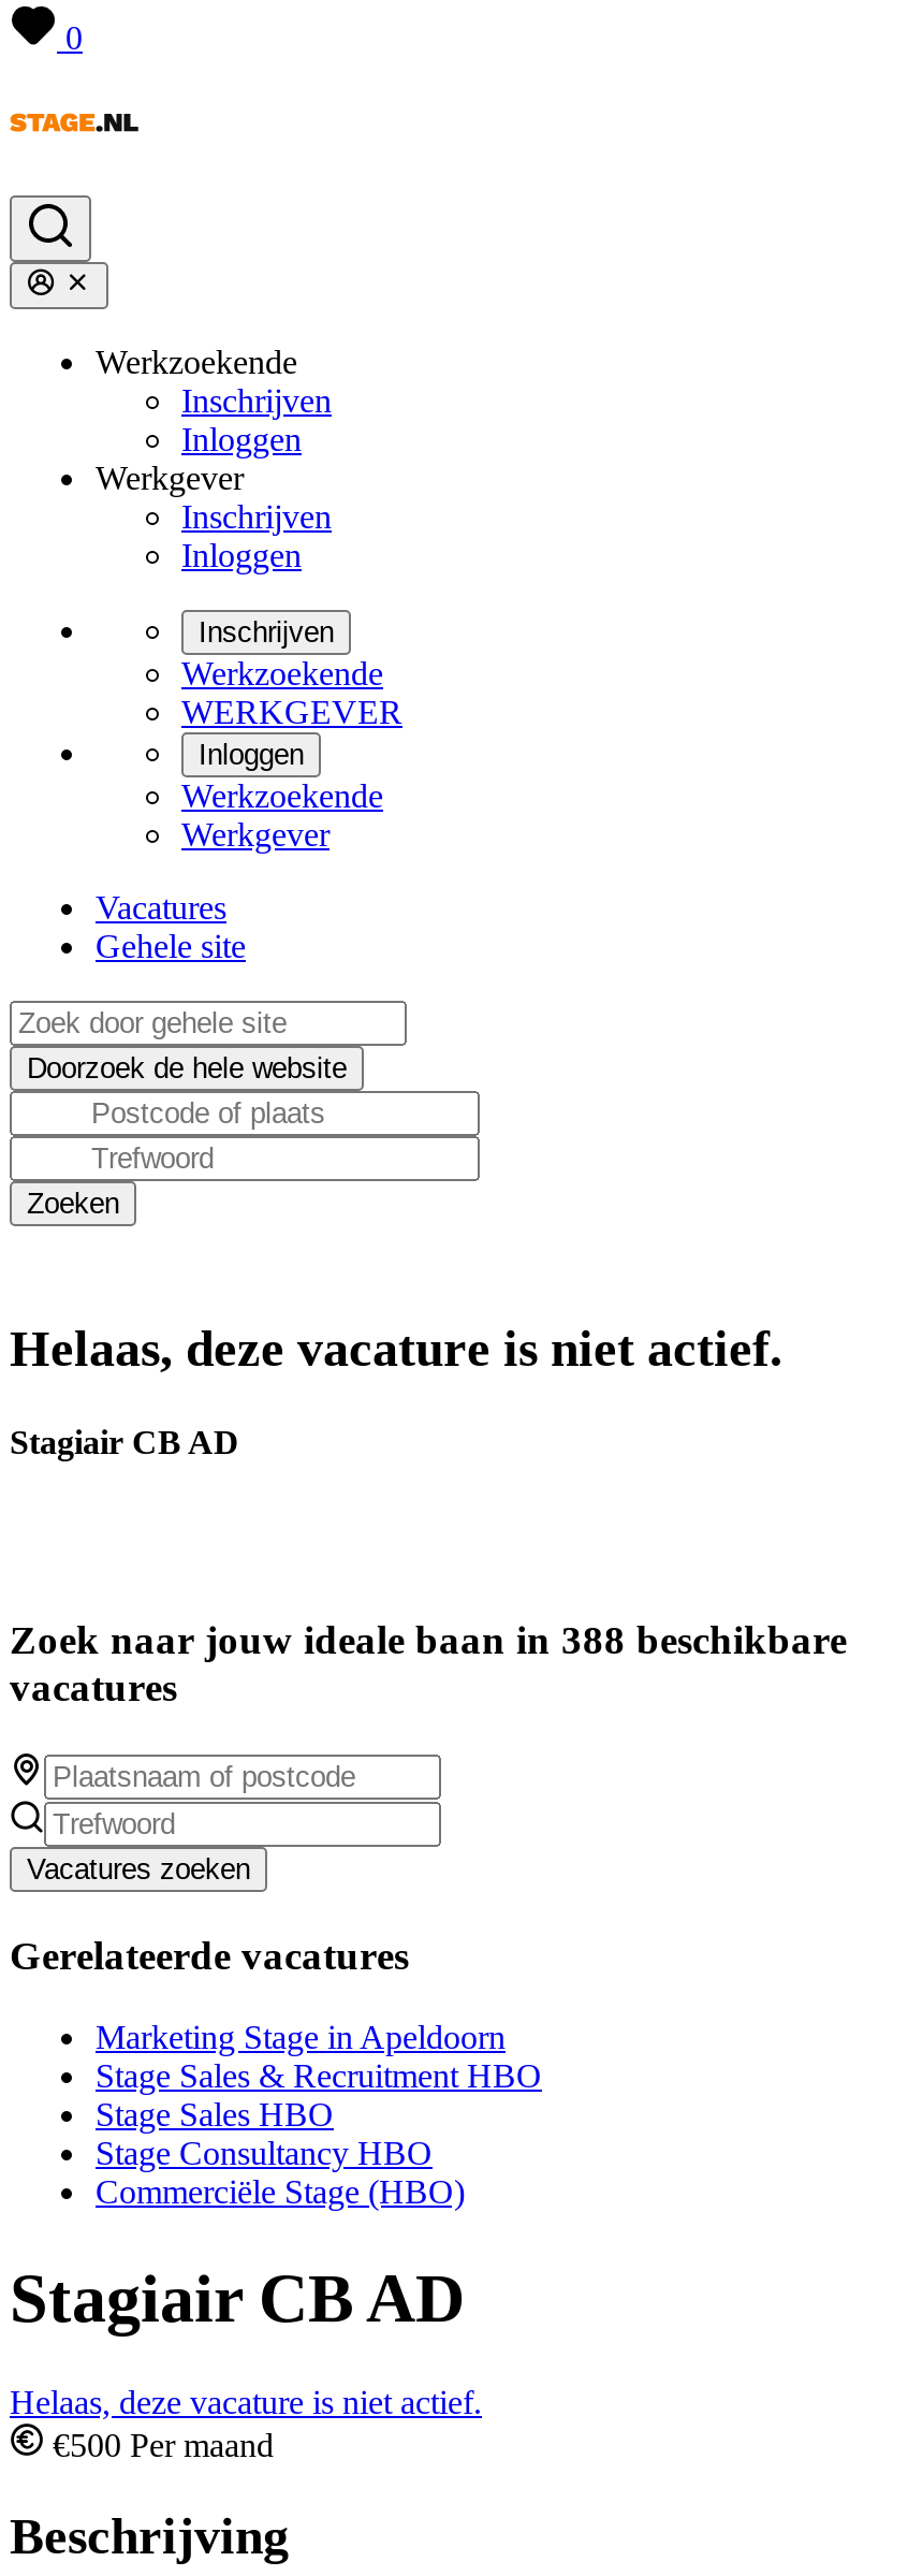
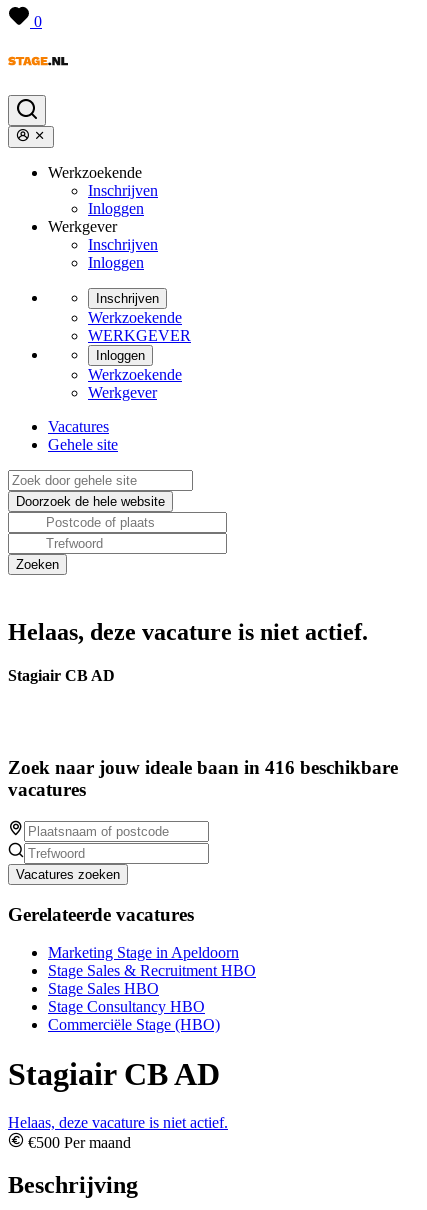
- Zoek naar jouw ideale baan in 388 beschikbare
+ Zoek naar jouw ideale baan in 416 beschikbare
